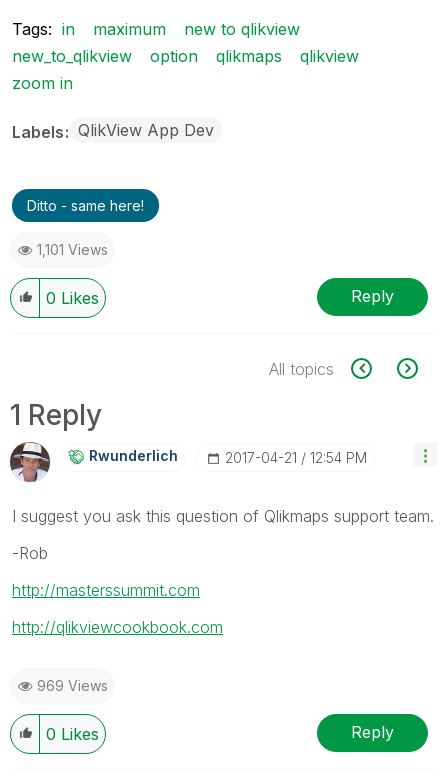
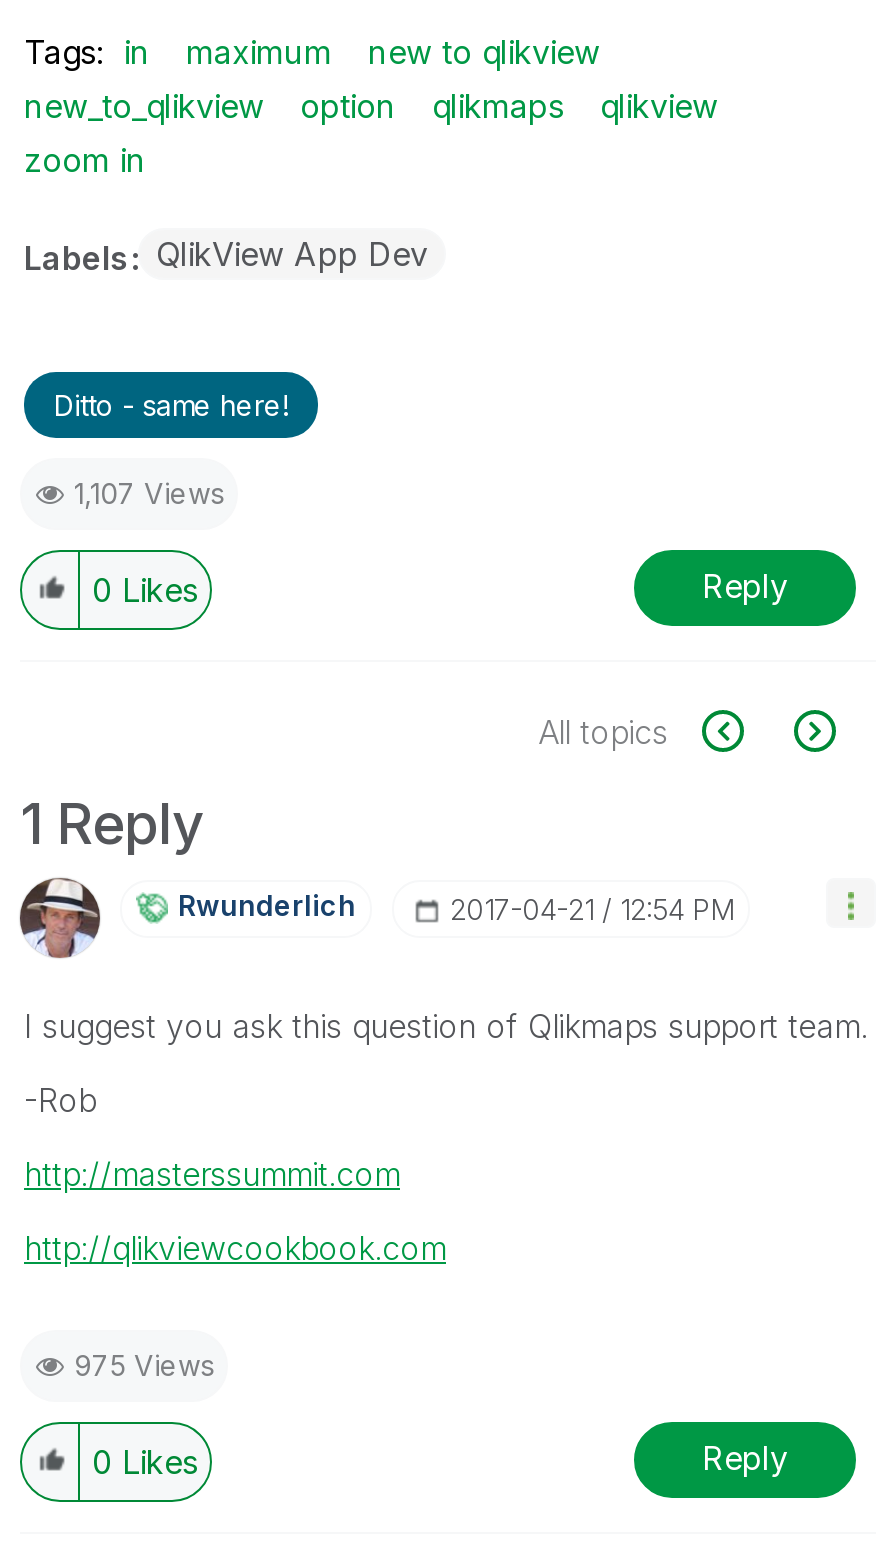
- 1,101 Views
+ 1,107 Views

- 969 Views
+ 975 Views
